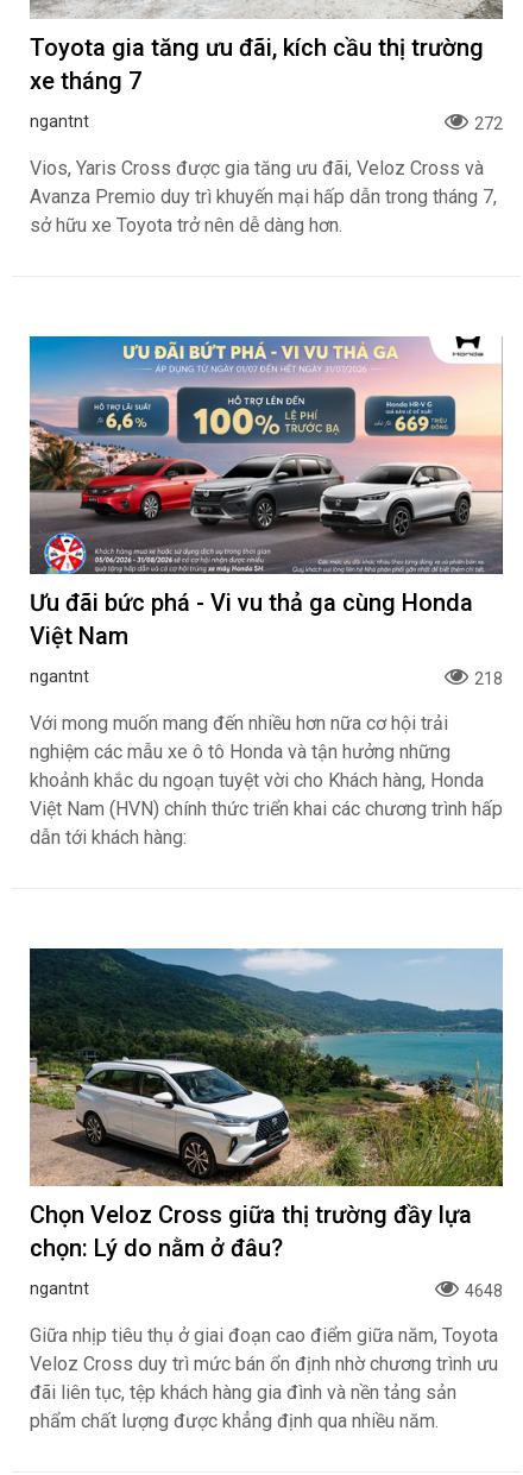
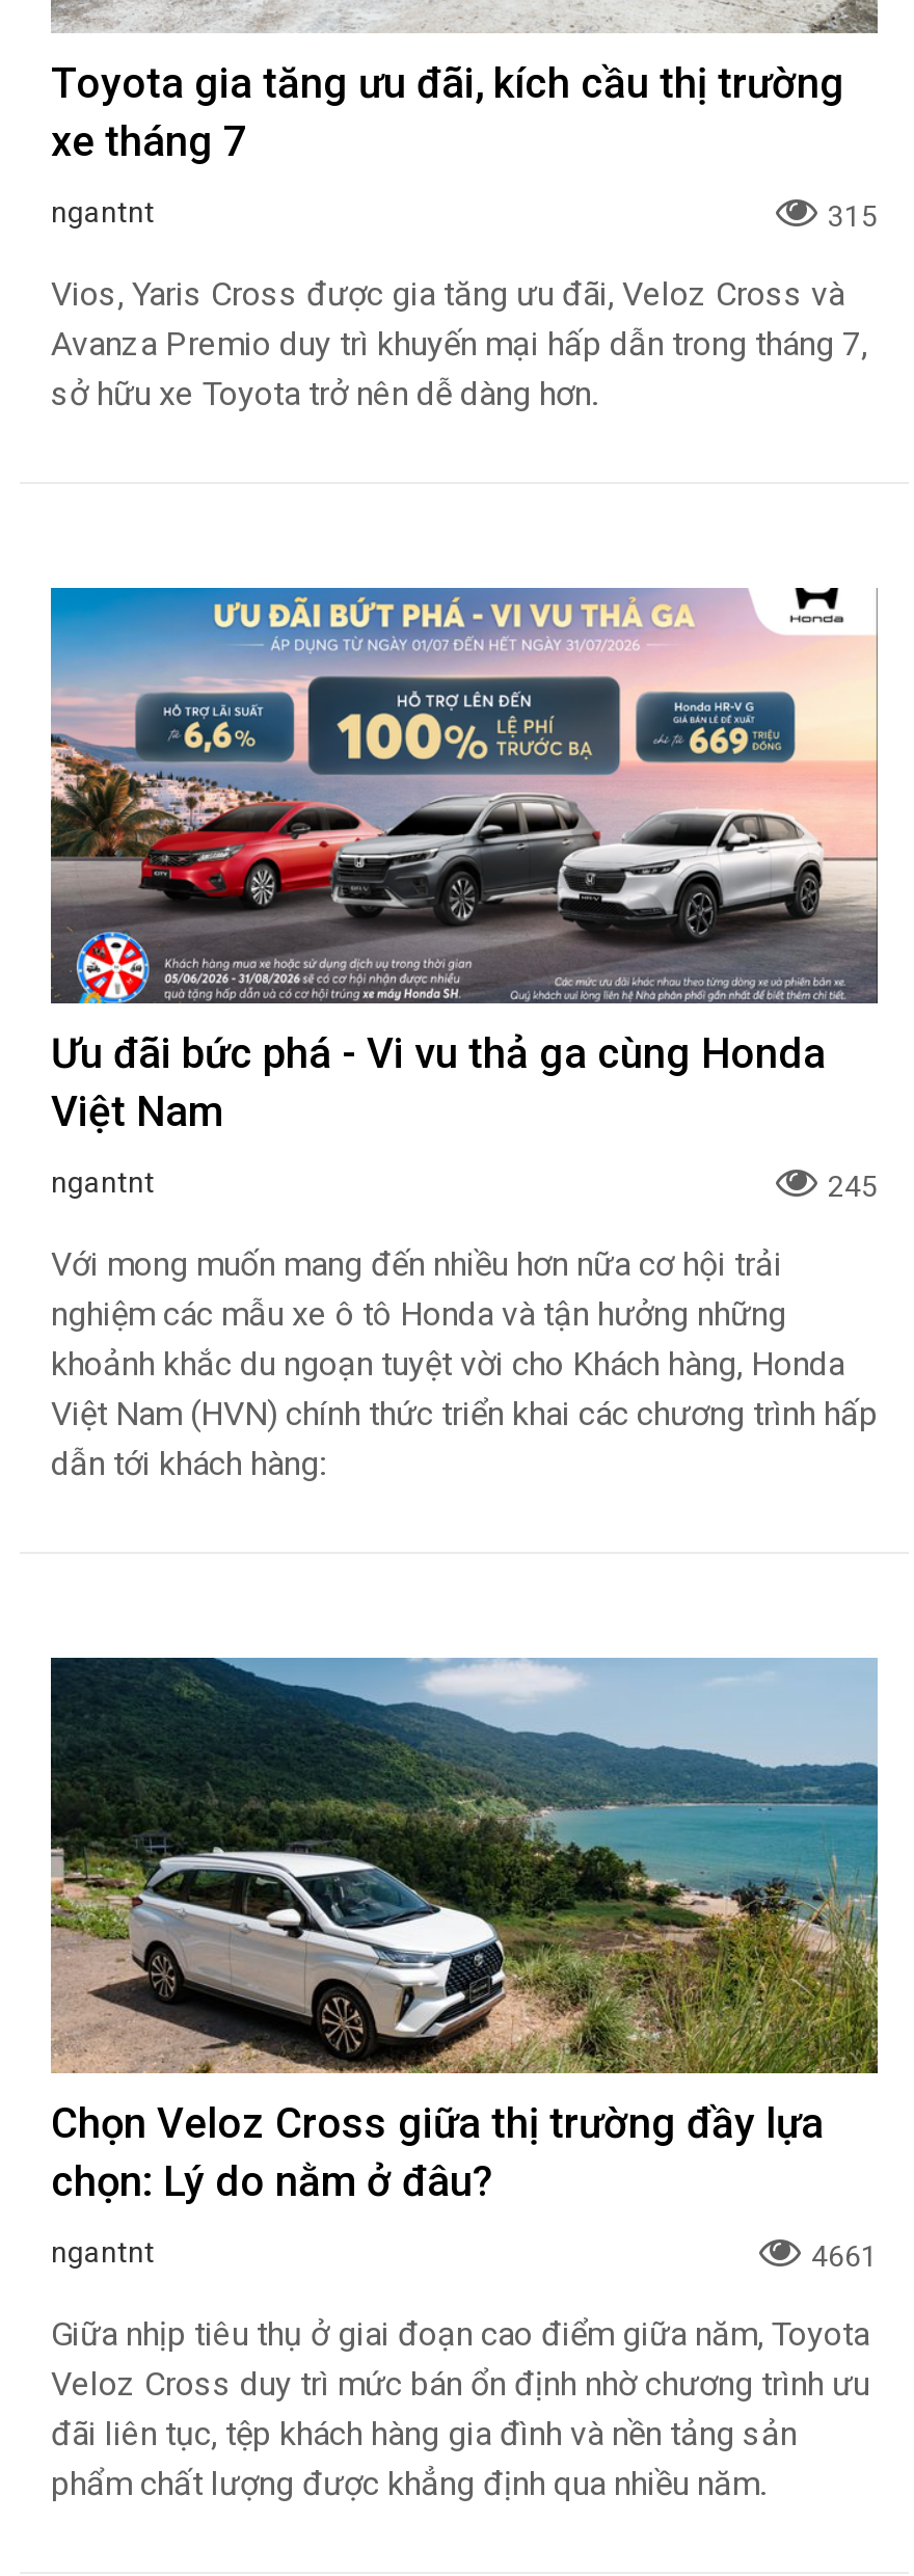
- 272
+ 315

- 218
+ 245

- 4648
+ 4661
